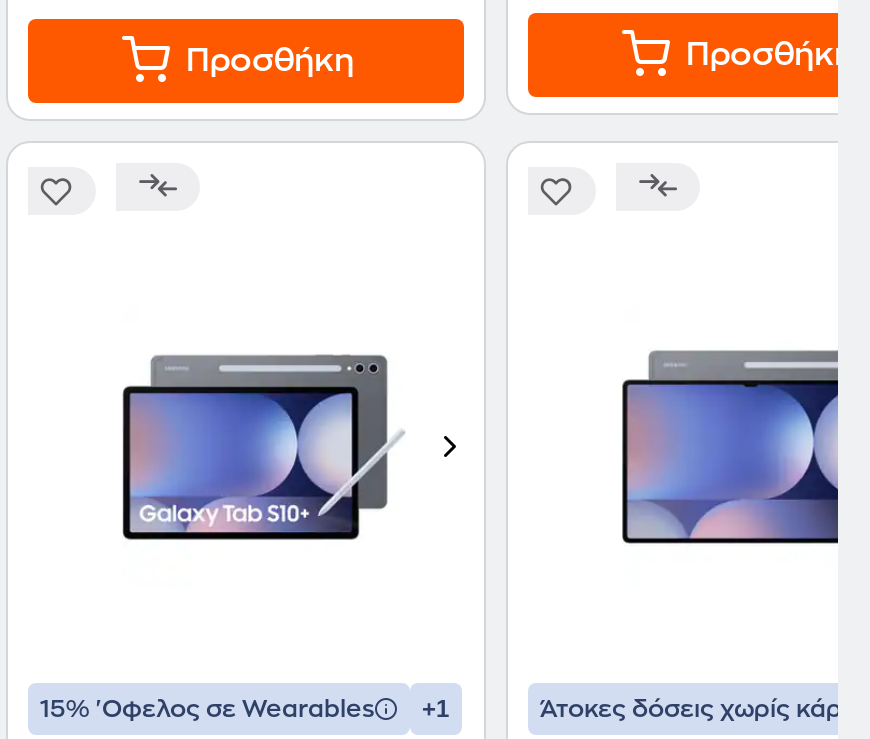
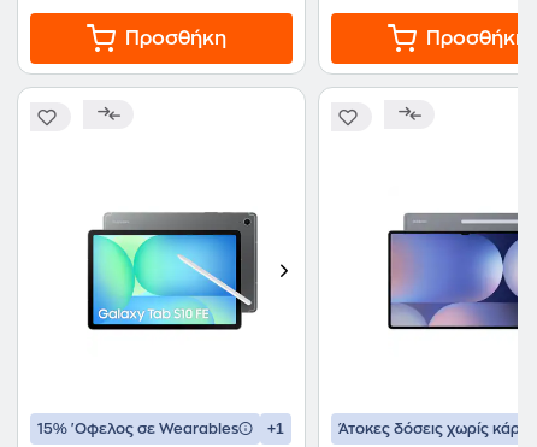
- [image]
+ [image]
